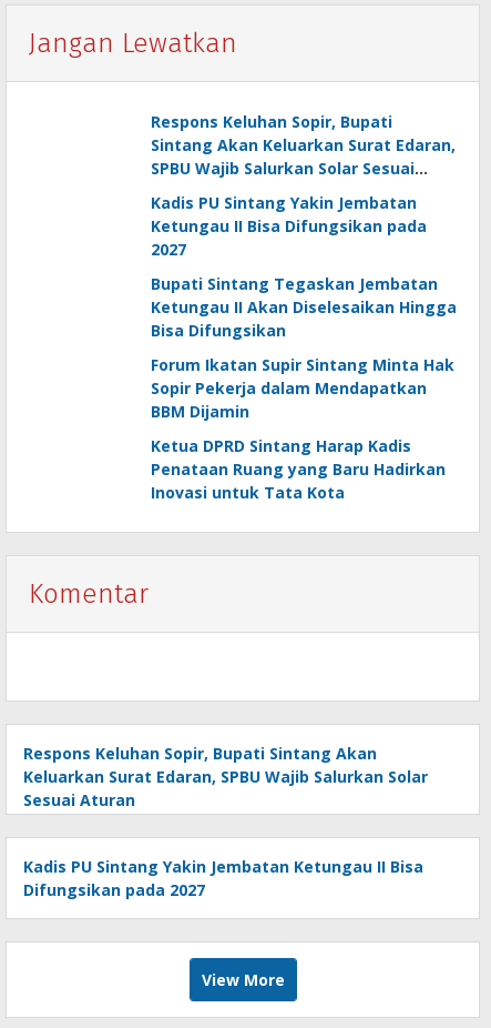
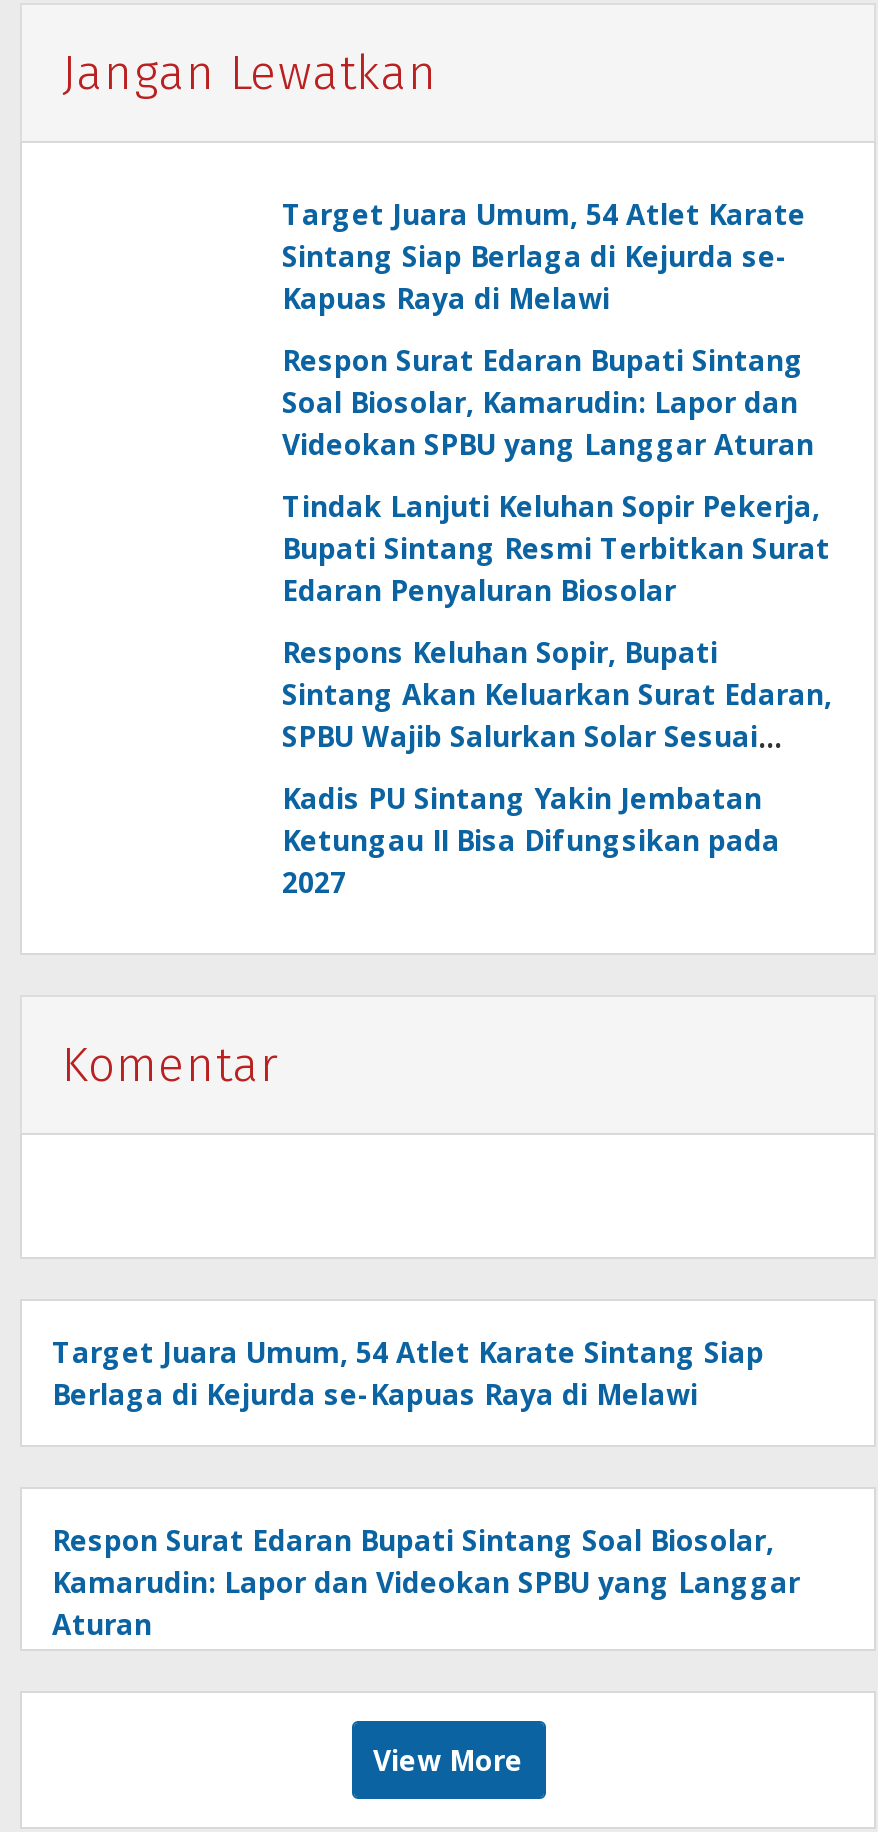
+ Target Juara Umum, 54 Atlet Karate
+ Sintang Siap Berlaga di Kejurda se-
+ Kapuas Raya di Melawi
+ Respon Surat Edaran Bupati Sintang
+ Soal Biosolar, Kamarudin: Lapor dan
+ Videokan SPBU yang Langgar Aturan
+ Tindak Lanjuti Keluhan Sopir Pekerja,
+ Bupati Sintang Resmi Terbitkan Surat
+ Edaran Penyaluran Biosolar

moved down: Respons Keluhan Sopir, Bupati | Sintang Akan Keluarkan Surat Edaran, | SPBU Wajib Salurkan Solar Sesuai | Kadis PU Sintang Yakin Jembatan | Ketungau II Bisa Difungsikan pada | 2027

- Bupati Sintang Tegaskan Jembatan
- Ketungau II Akan Diselesaikan Hingga
- Bisa Difungsikan
- Forum Ikatan Supir Sintang Minta Hak
- Sopir Pekerja dalam Mendapatkan
- BBM Dijamin
- Ketua DPRD Sintang Harap Kadis
- Penataan Ruang yang Baru Hadirkan
- Inovasi untuk Tata Kota

- Respons Keluhan Sopir, Bupati Sintang Akan
- Keluarkan Surat Edaran, SPBU Wajib Salurkan Solar
- Sesuai Aturan
+ Target Juara Umum, 54 Atlet Karate Sintang Siap
+ Berlaga di Kejurda se-Kapuas Raya di Melawi

- Kadis PU Sintang Yakin Jembatan Ketungau II Bisa
- Difungsikan pada 2027
+ Respon Surat Edaran Bupati Sintang Soal Biosolar,
+ Kamarudin: Lapor dan Videokan SPBU yang Langgar
+ Aturan
